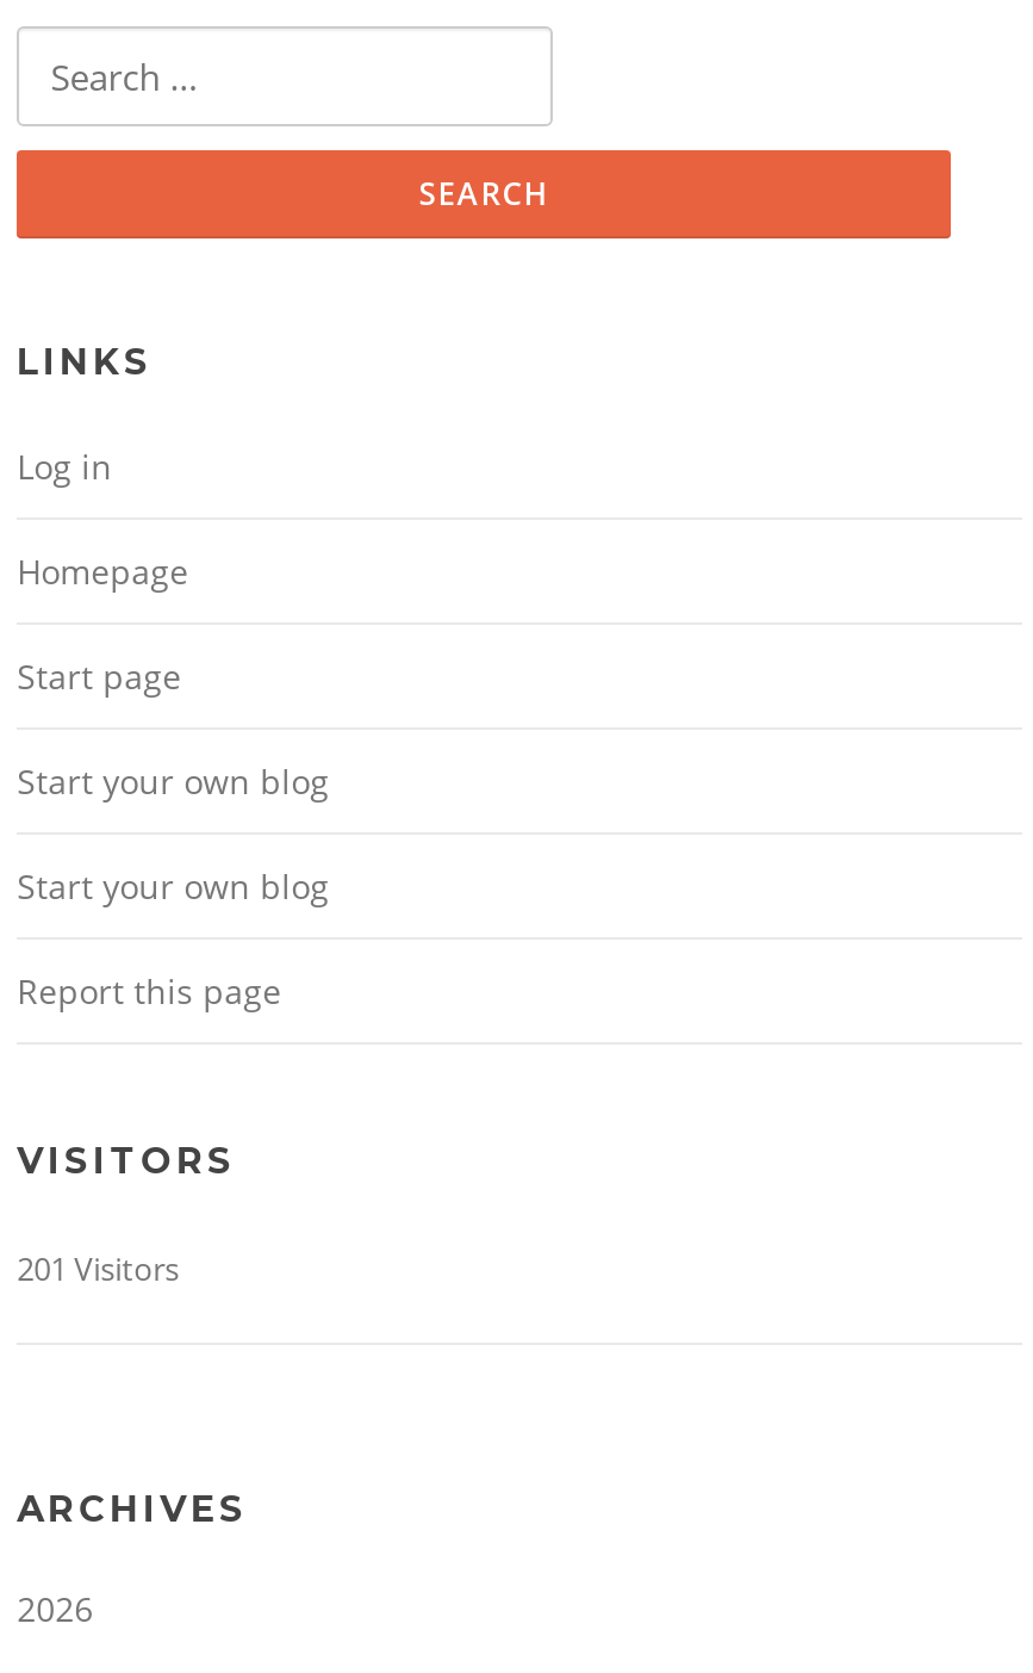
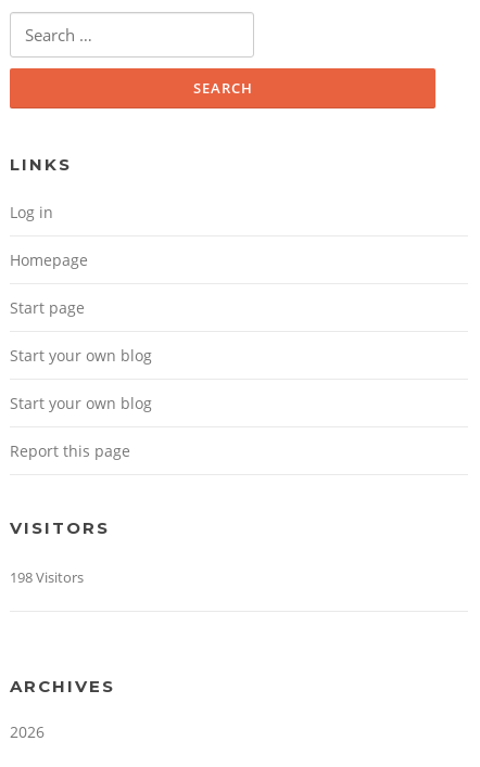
- 201 Visitors
+ 198 Visitors
